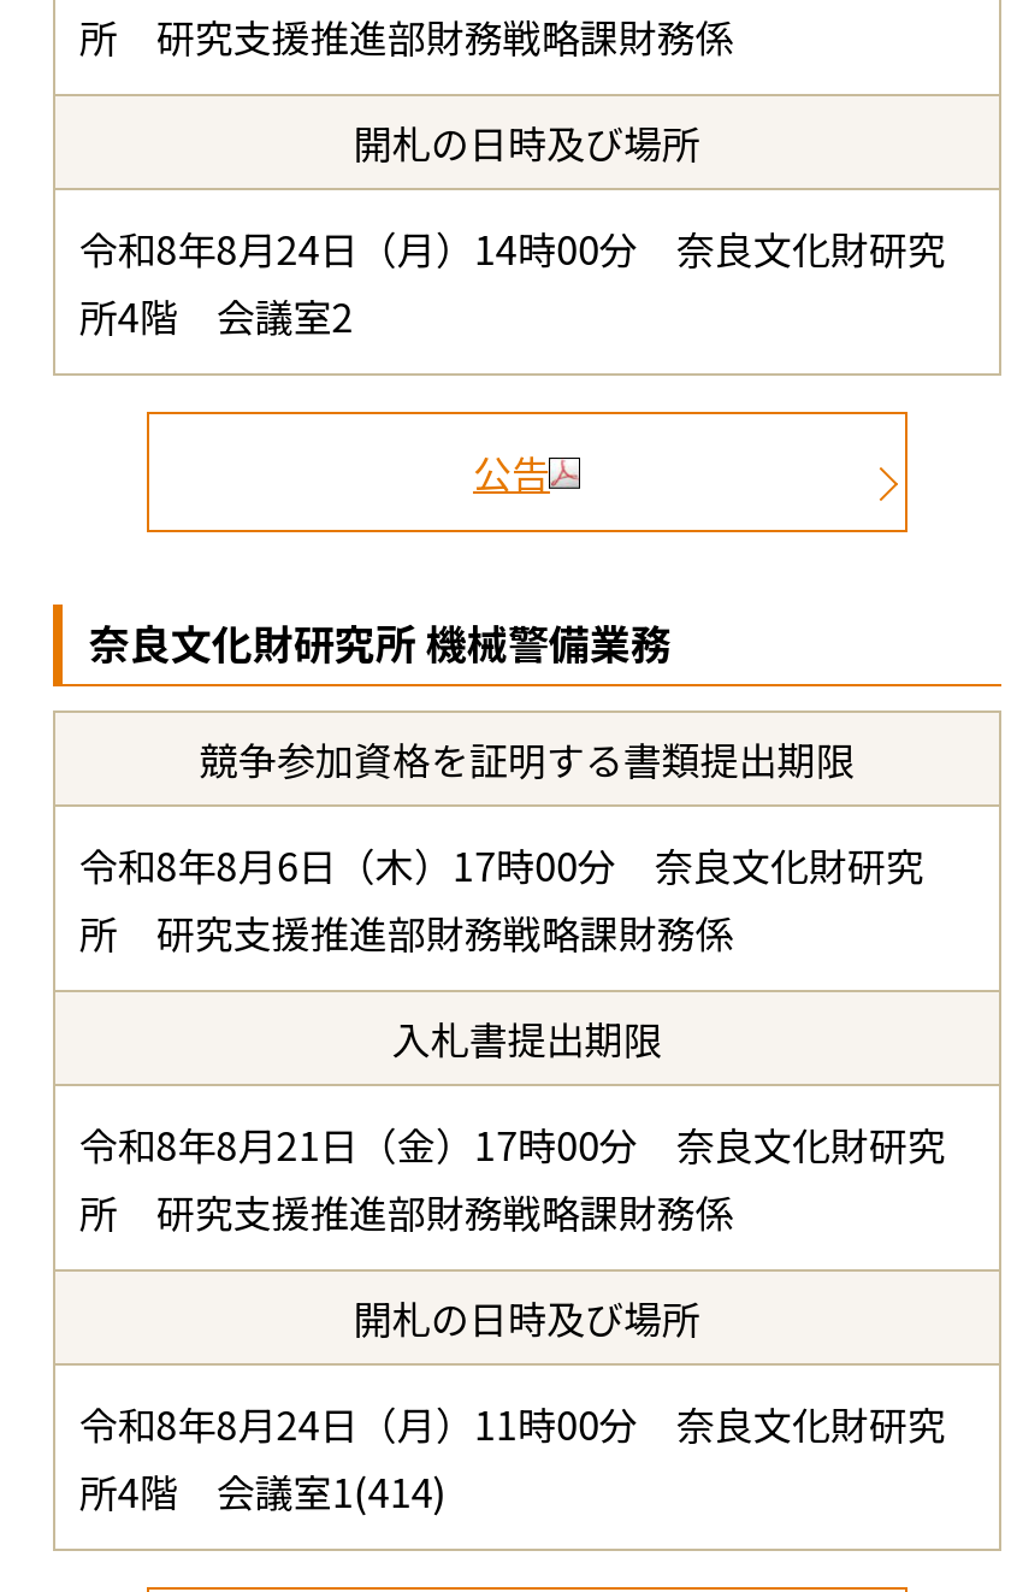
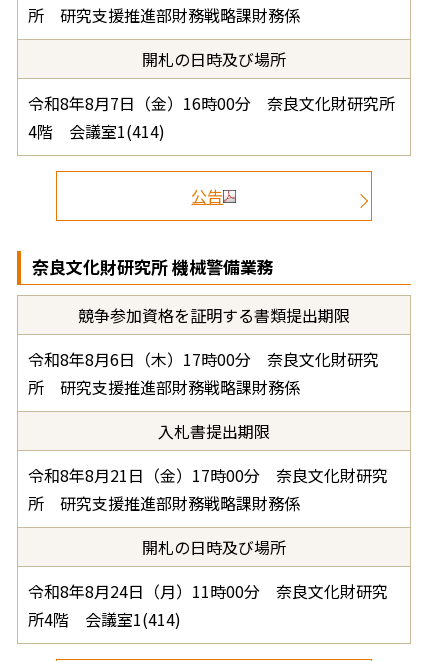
- 令和8年8月24日（月）14時00分 奈良文化財研究
- 所4階 会議室2
+ 令和8年8月7日（金）16時00分 奈良文化財研究所
+ 4階 会議室1(414)
